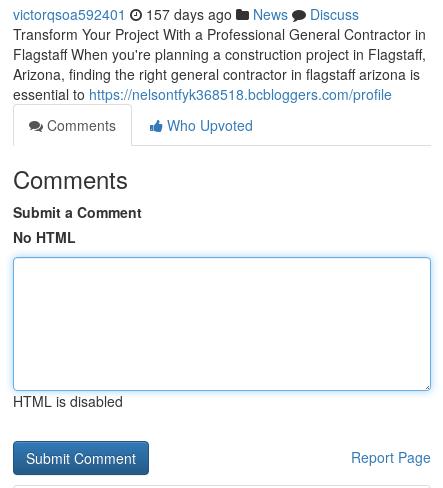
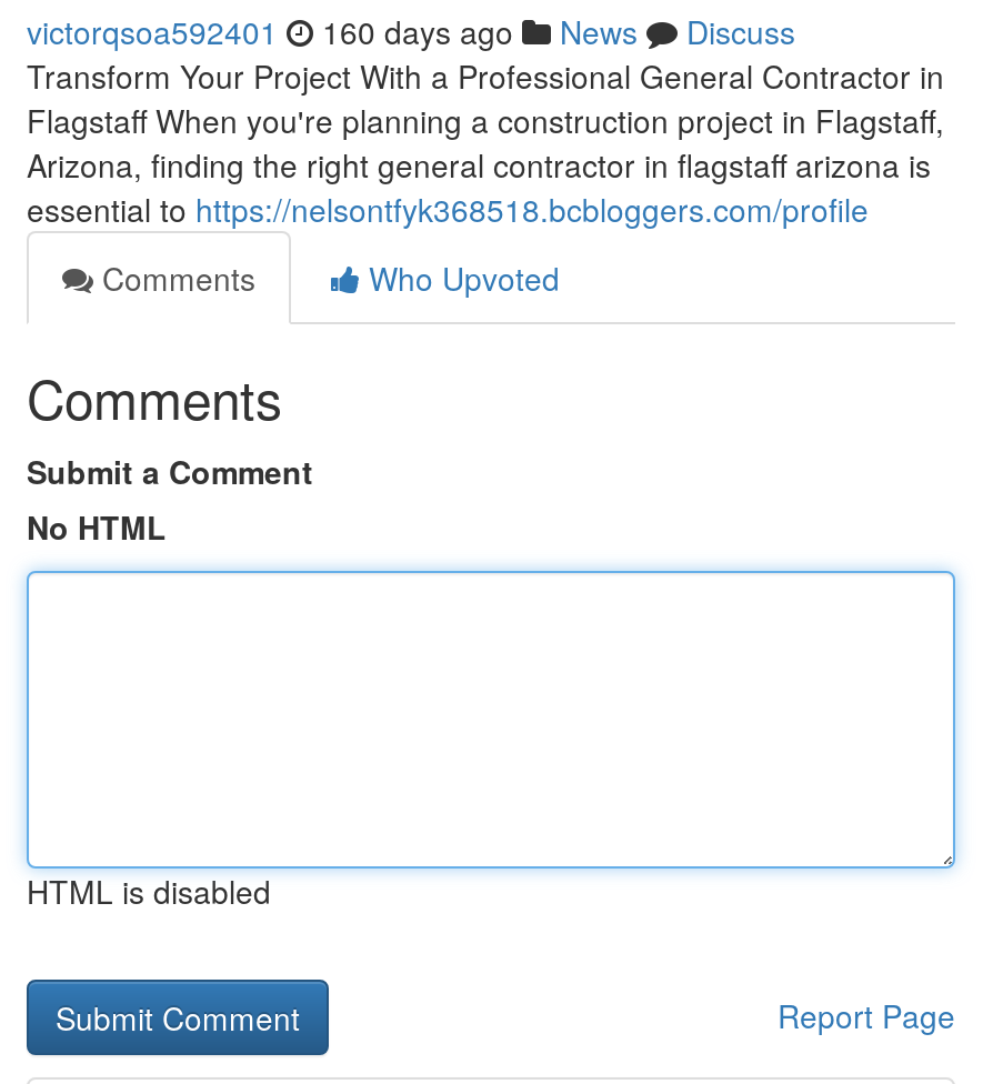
- victorqsoa592401 157 days ago News Discuss
+ victorqsoa592401 160 days ago News Discuss
